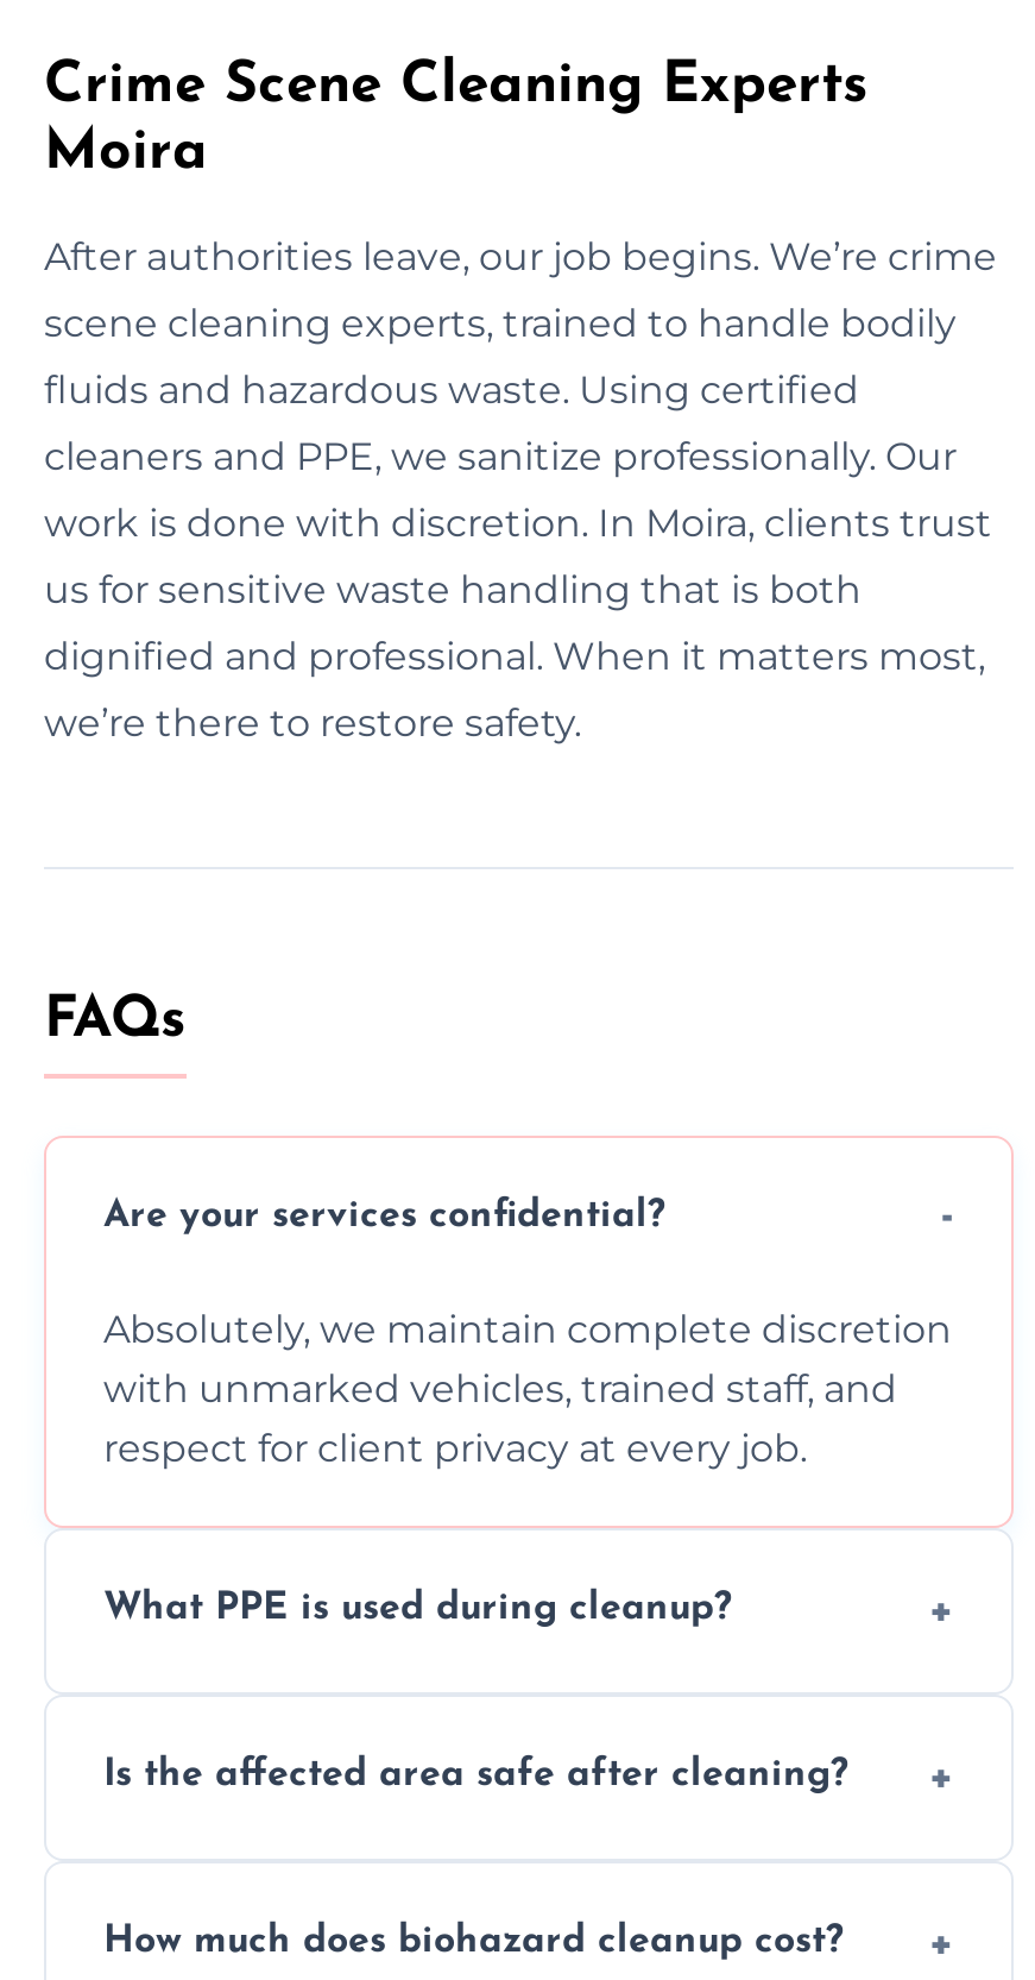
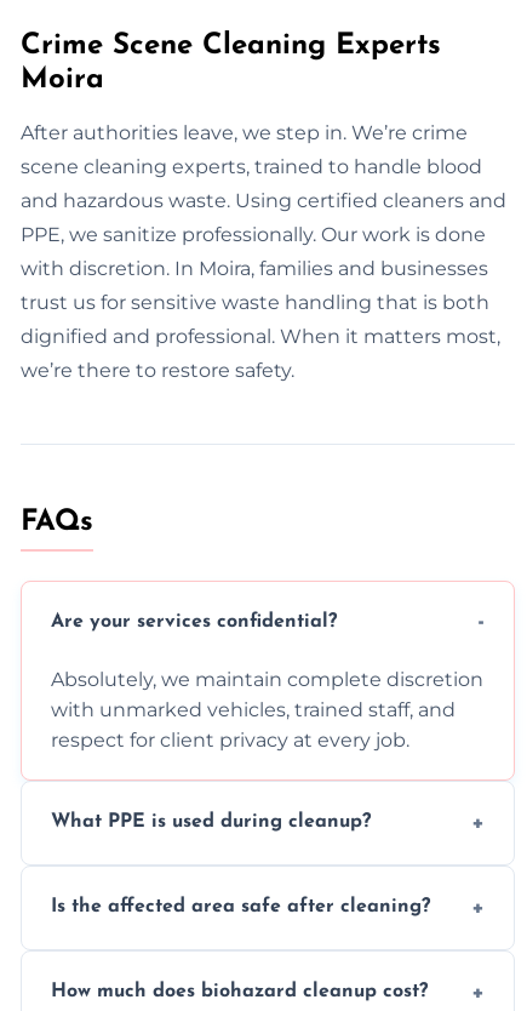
- After authorities leave, our job begins. We’re crime
+ After authorities leave, we step in. We’re crime

- scene cleaning experts, trained to handle bodily
+ scene cleaning experts, trained to handle blood

- fluids and hazardous waste. Using certified
+ and hazardous waste. Using certified cleaners and

- cleaners and PPE, we sanitize professionally. Our
+ PPE, we sanitize professionally. Our work is done

- work is done with discretion. In Moira, clients trust
+ with discretion. In Moira, families and businesses

- us for sensitive waste handling that is both
+ trust us for sensitive waste handling that is both
